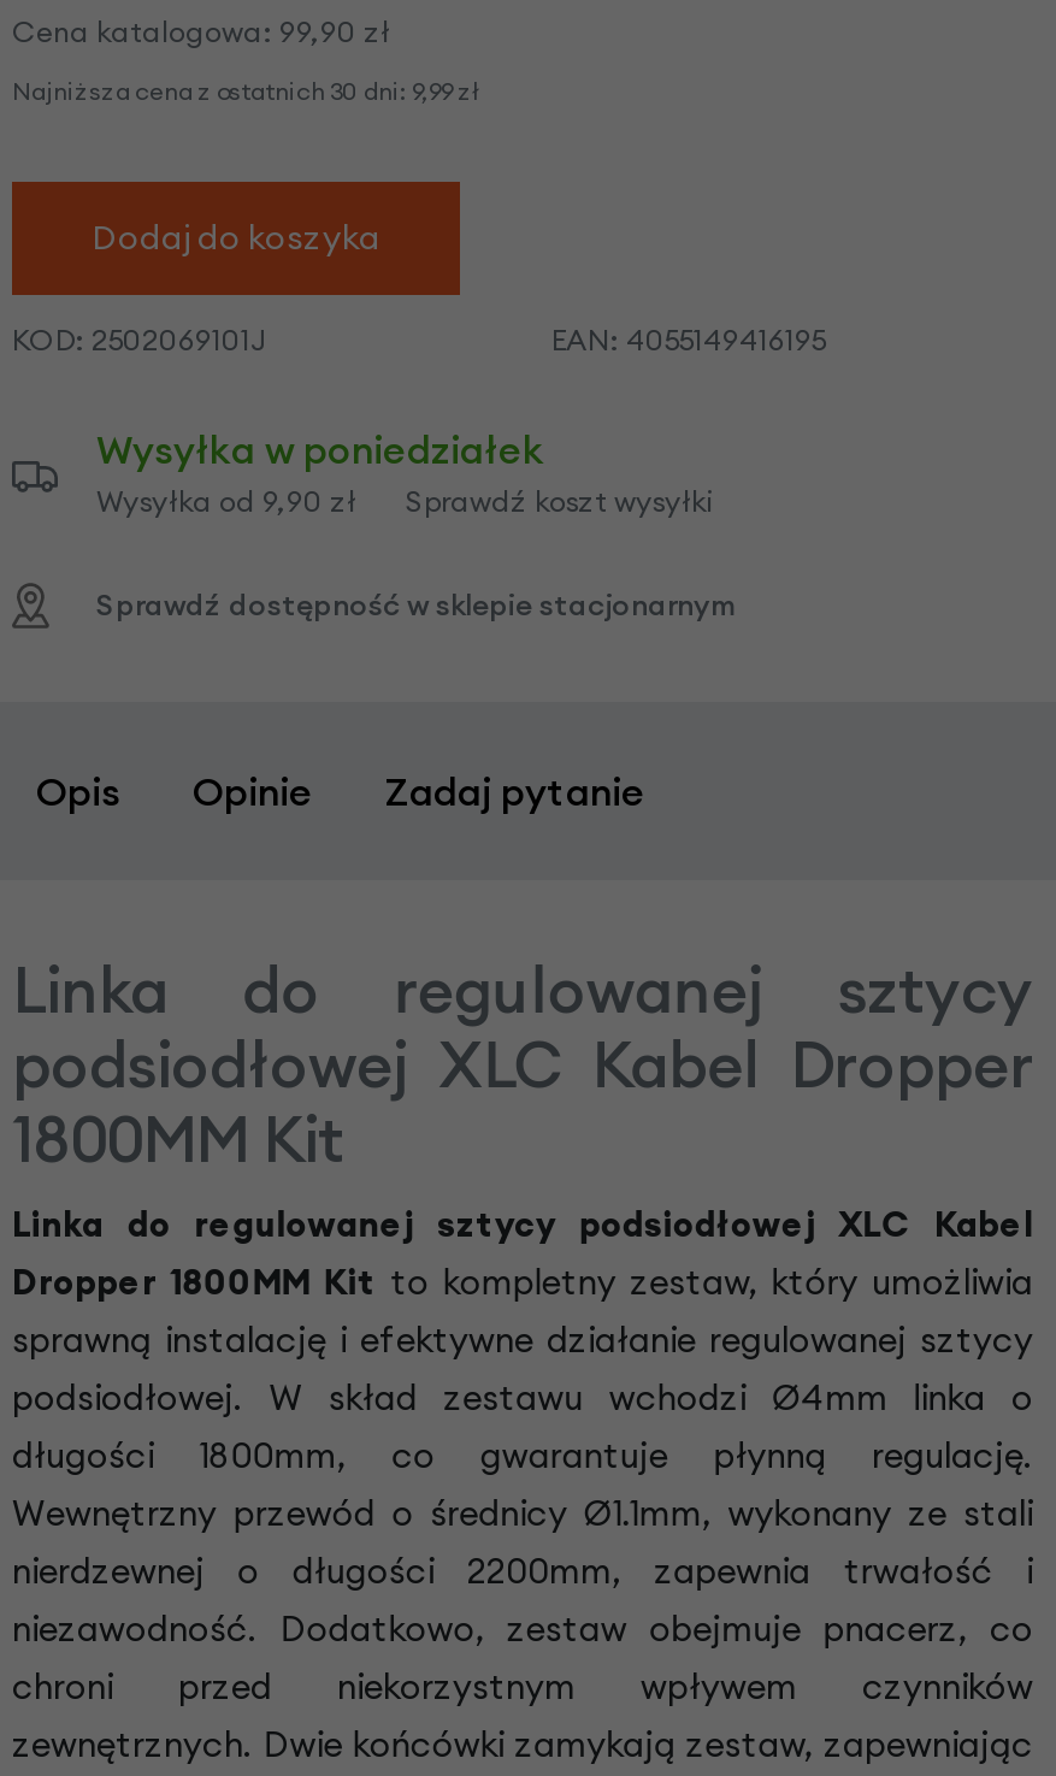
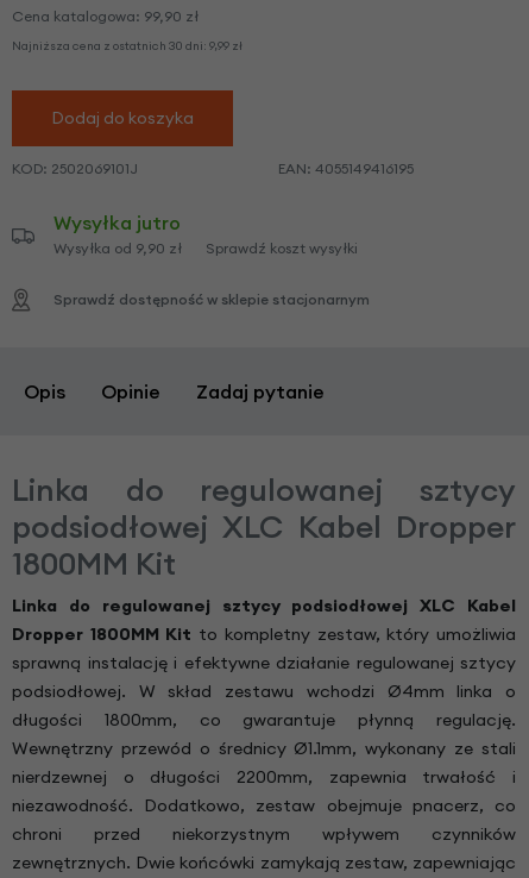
- Wysyłka w poniedziałek
+ Wysyłka jutro
